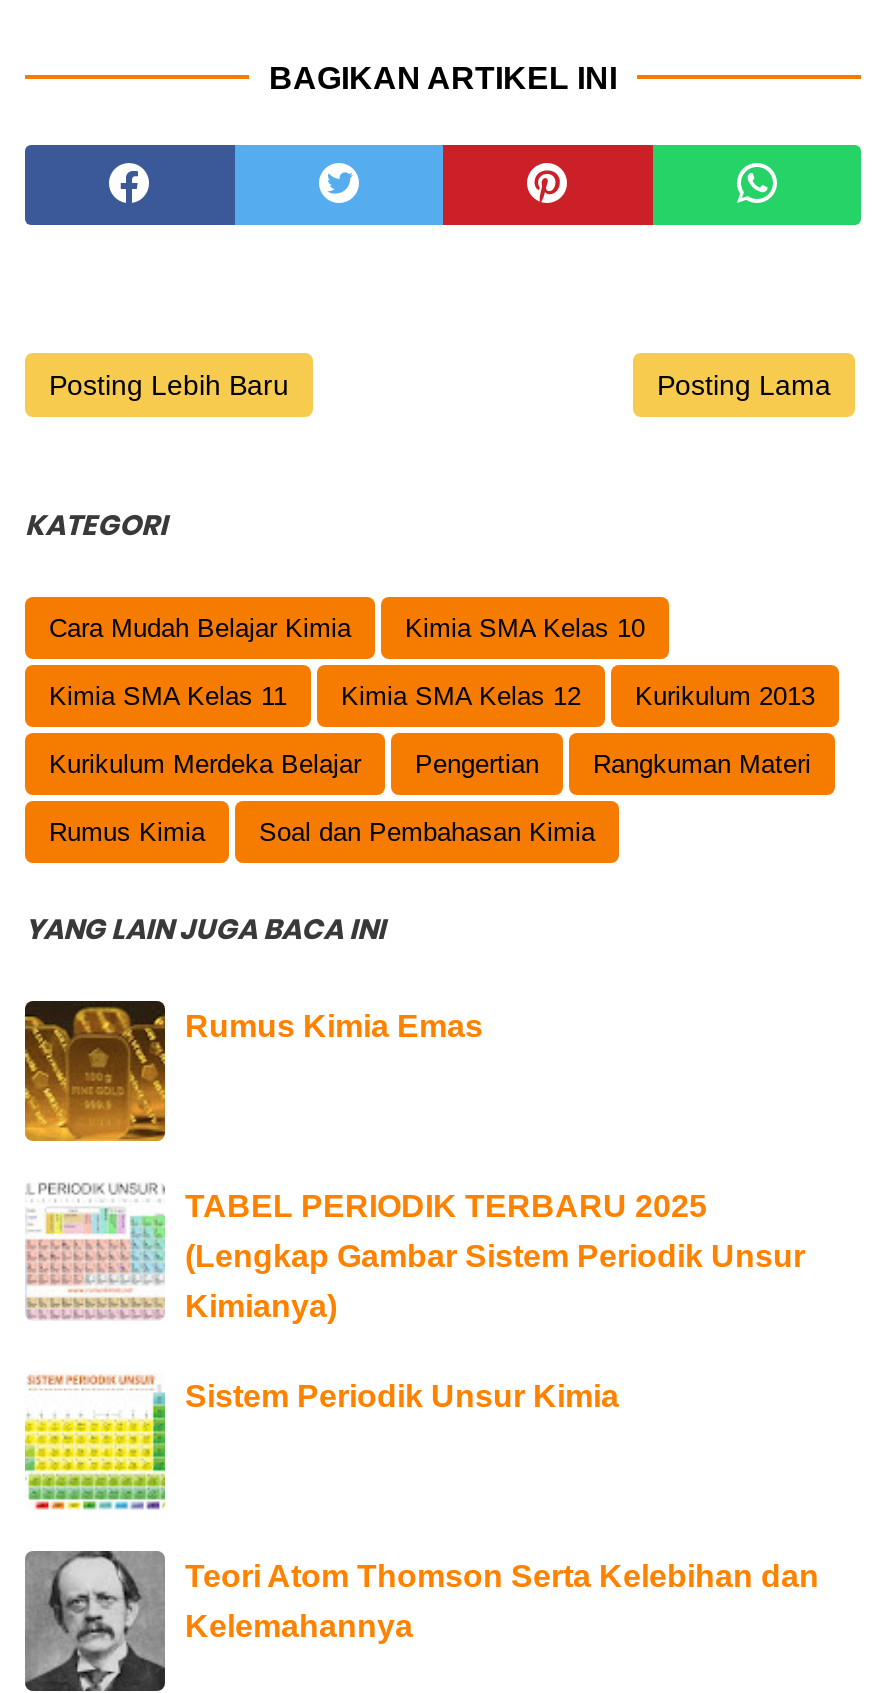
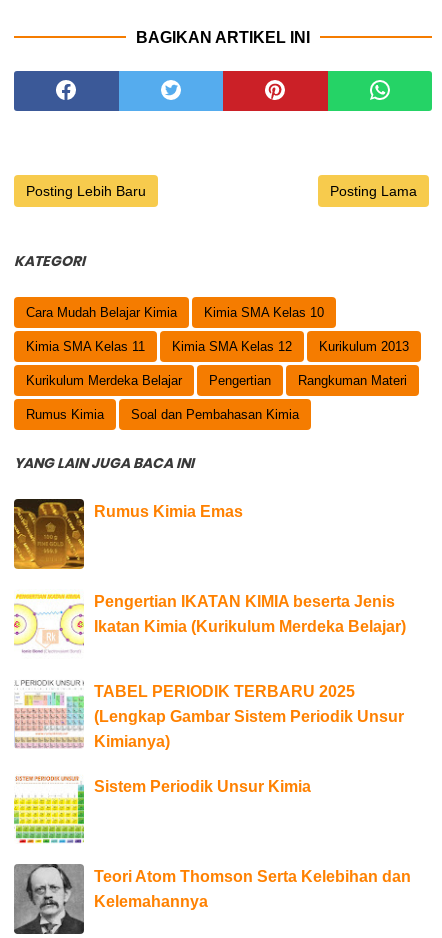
+ [image]
+ Pengertian IKATAN KIMIA beserta Jenis
+ Ikatan Kimia (Kurikulum Merdeka Belajar)
